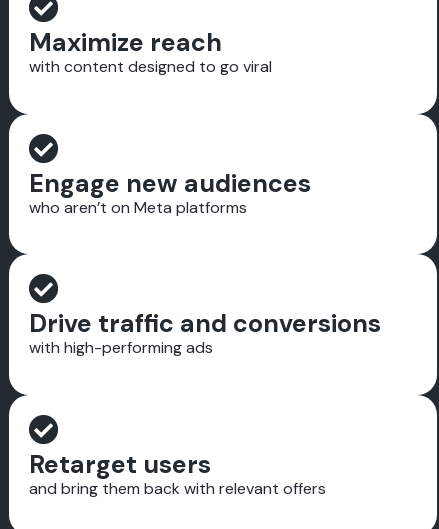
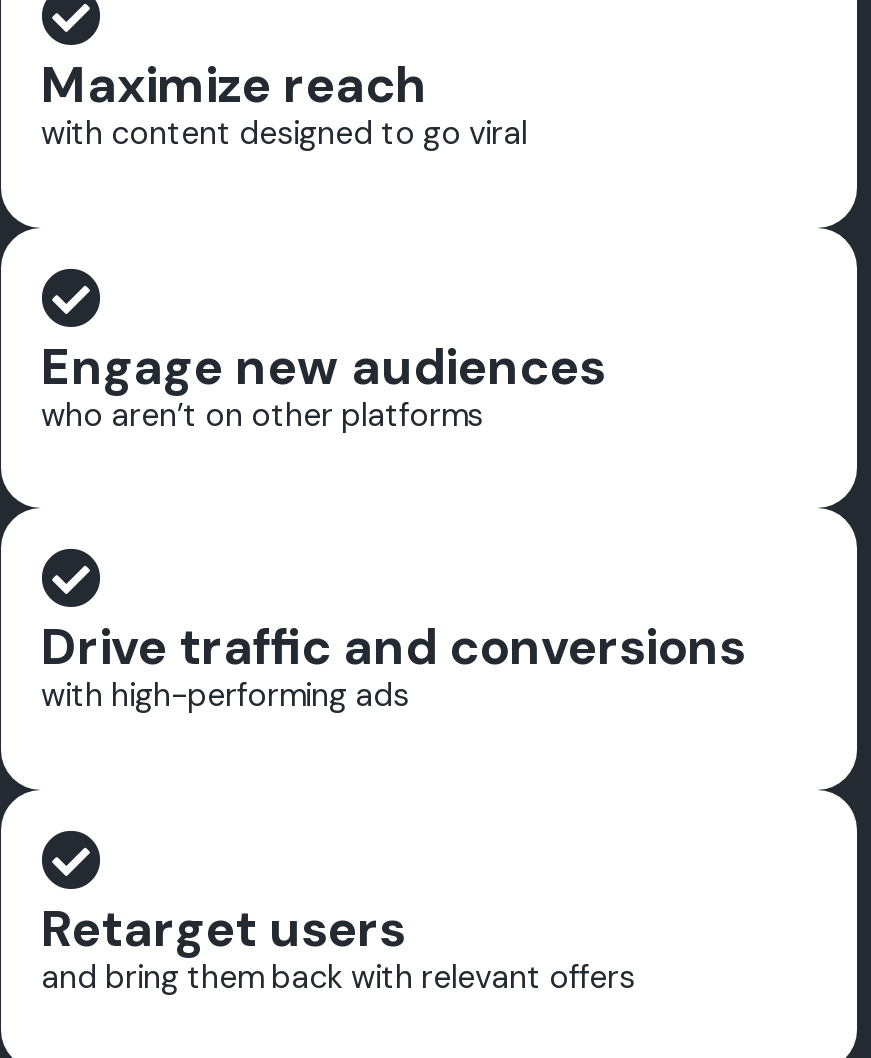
- who aren’t on Meta platforms
+ who aren’t on other platforms
